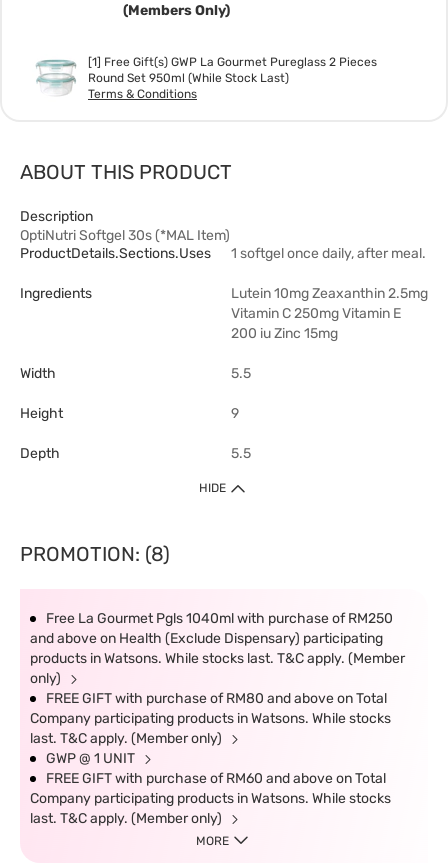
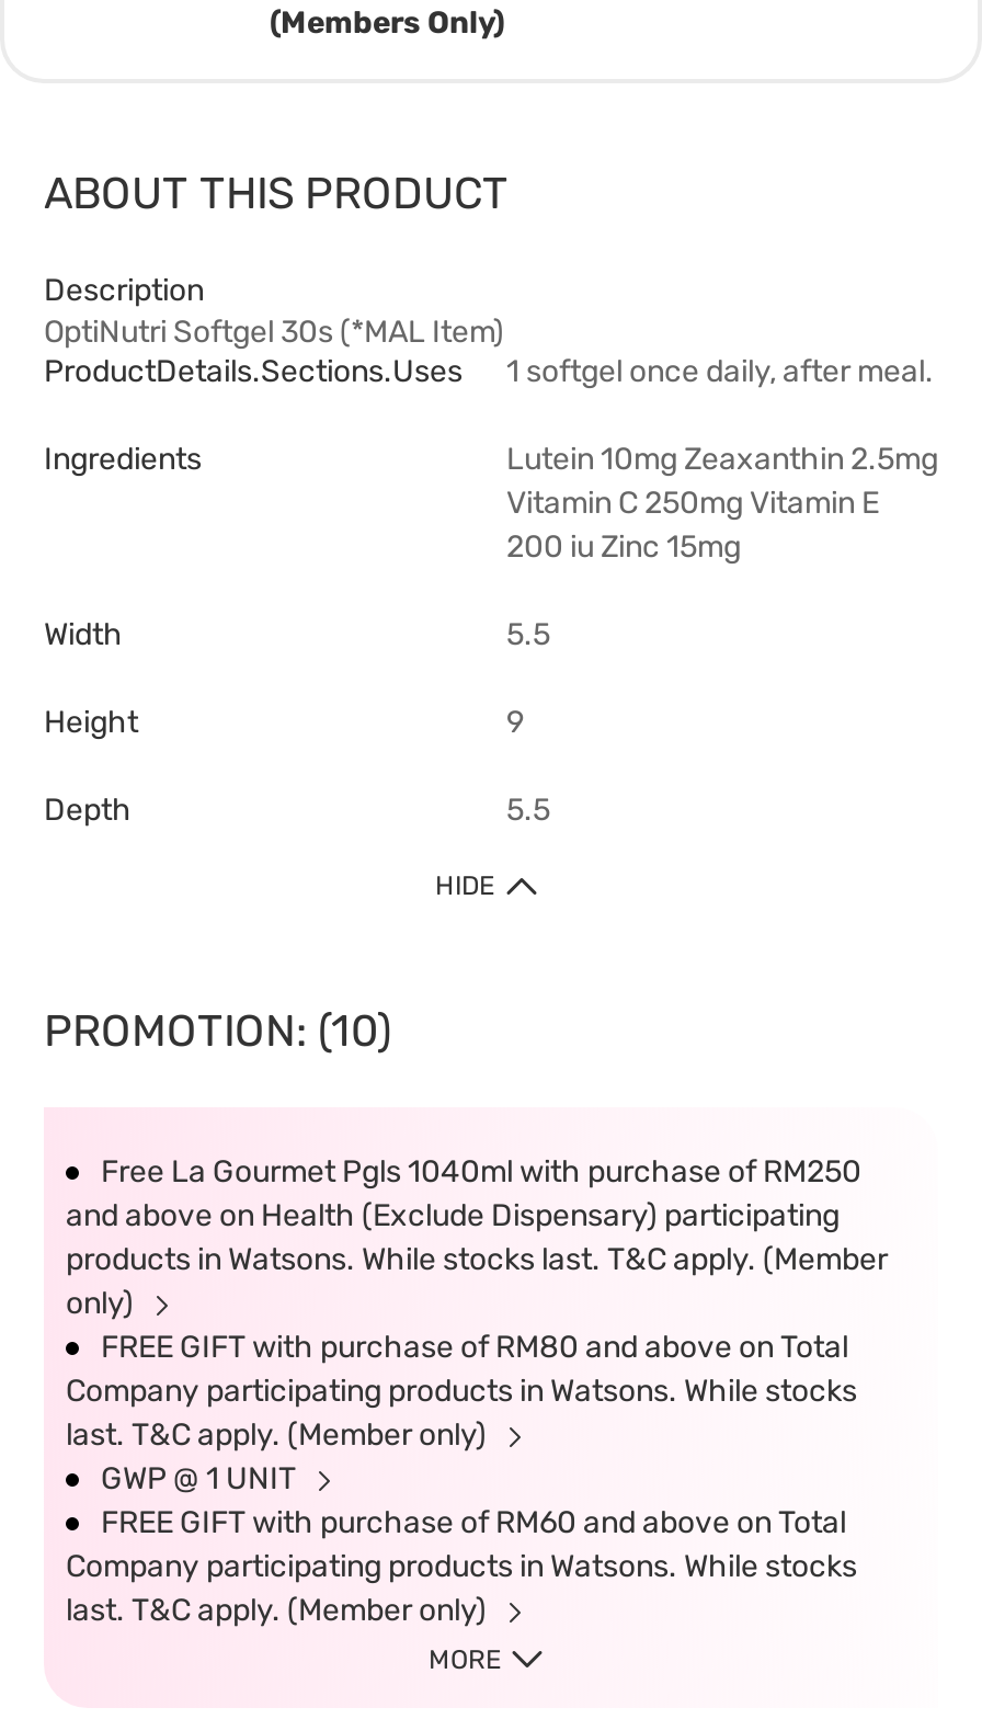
- [image]
- [1] Free Gift(s) GWP La Gourmet Pureglass 2 Pieces
- Round Set 950ml (While Stock Last)
- Terms & Conditions

- PROMOTION: (8)
+ PROMOTION: (10)
